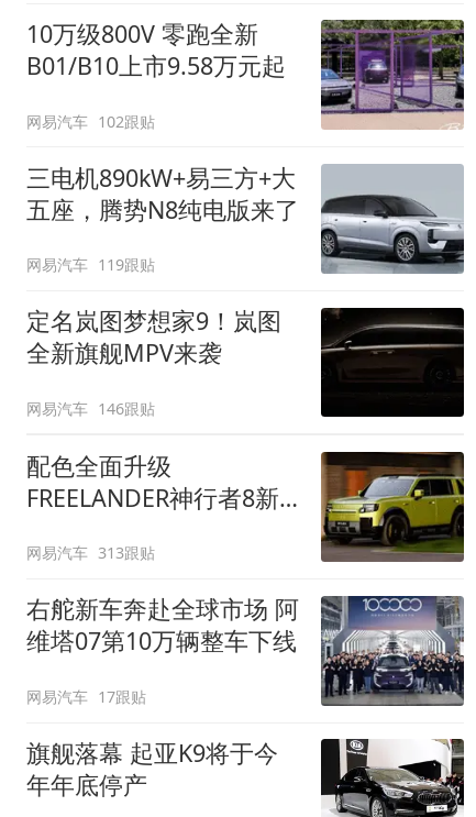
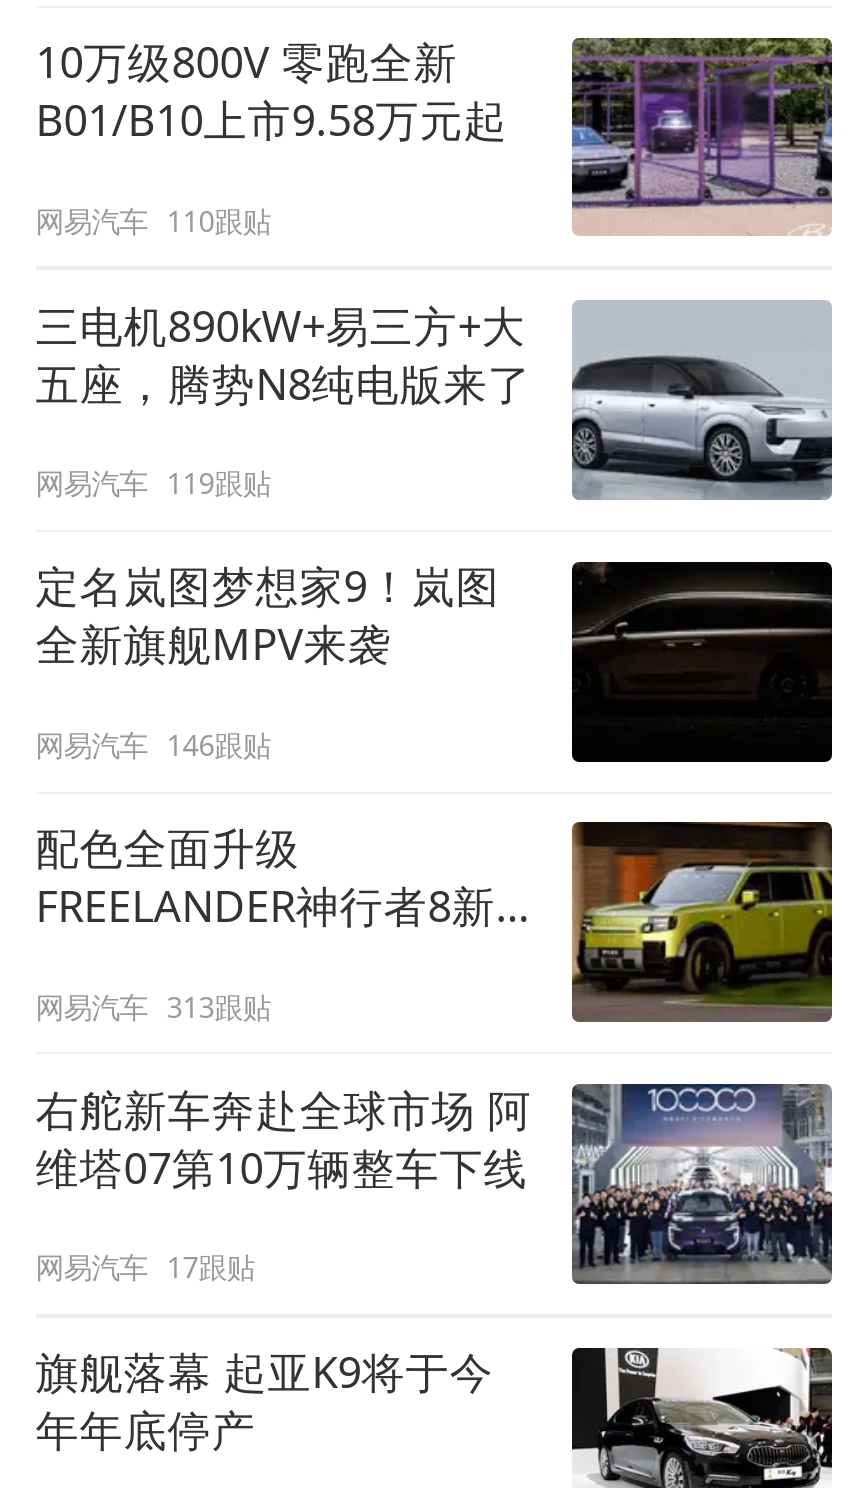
- 网易汽车 102跟贴
+ 网易汽车 110跟贴
